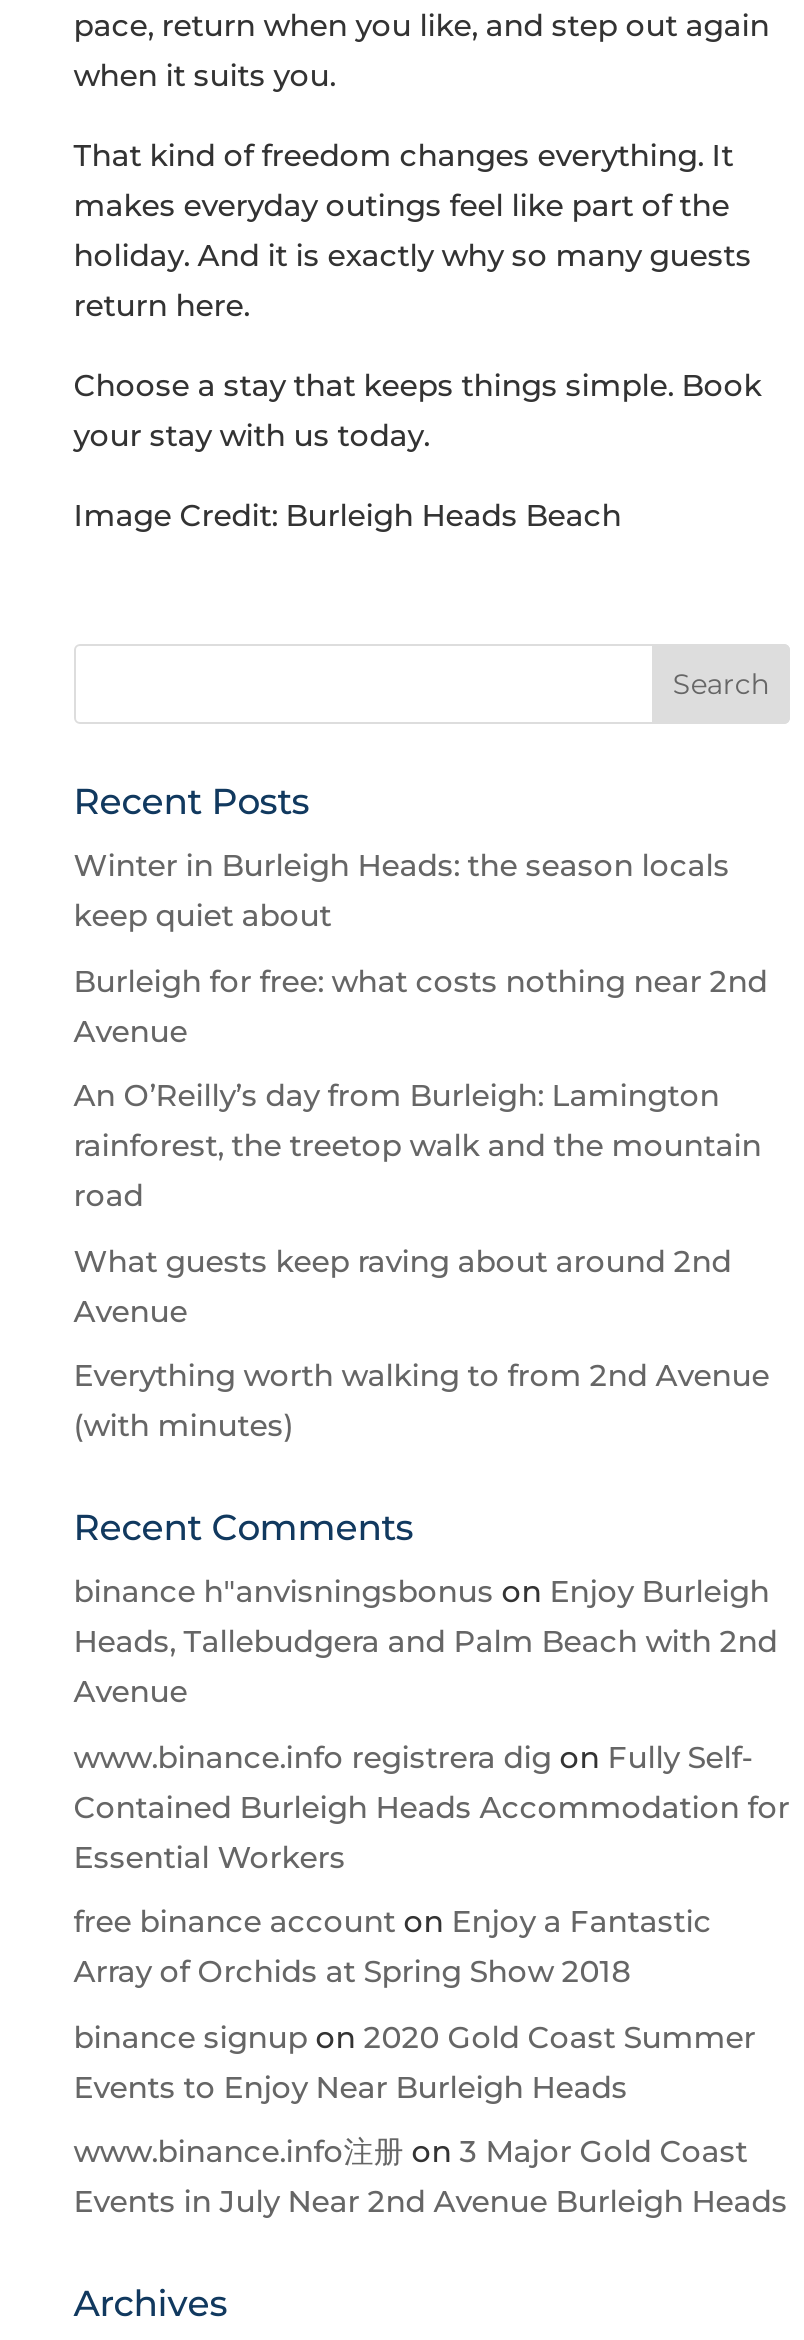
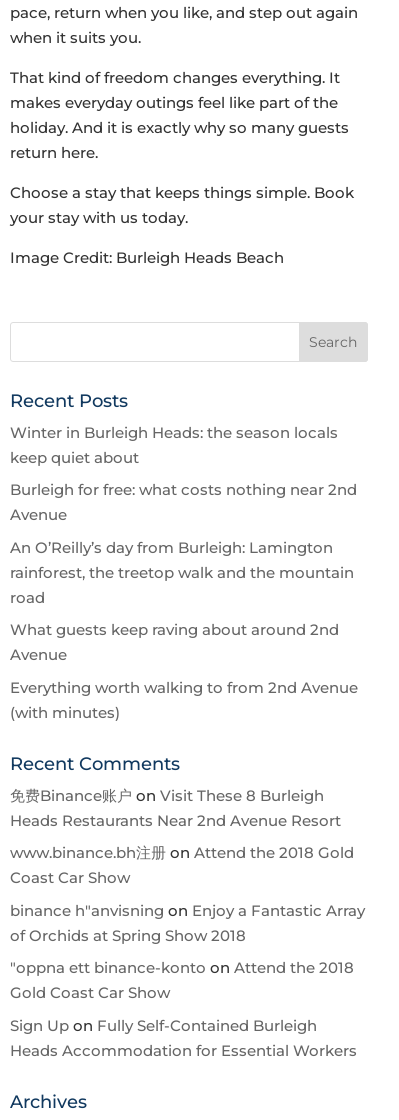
- binance h"anvisningsbonus on Enjoy Burleigh
- Heads, Tallebudgera and Palm Beach with 2nd
- Avenue
+ 免费Binance账户on Visit These 8 Burleigh
+ Heads Restaurants Near 2nd Avenue Resort

- www.binance.info registrera dig on Fully Self-
- Contained Burleigh Heads Accommodation for
- Essential Workers
+ www.binance.bh注册on Attend the 2018 Gold
+ Coast Car Show

- free binance account on Enjoy a Fantastic
- Array of Orchids at Spring Show 2018
+ binance h"anvisning on Enjoy a Fantastic Array
+ of Orchids at Spring Show 2018

- binance signup on 2020 Gold Coast Summer
- Events to Enjoy Near Burleigh Heads
+ "oppna ett binance-konto on Attend the 2018
+ Gold Coast Car Show

- www.binance.info注册on 3 Major Gold Coast
- Events in July Near 2nd Avenue Burleigh Heads
+ Sign Up on Fully Self-Contained Burleigh
+ Heads Accommodation for Essential Workers
